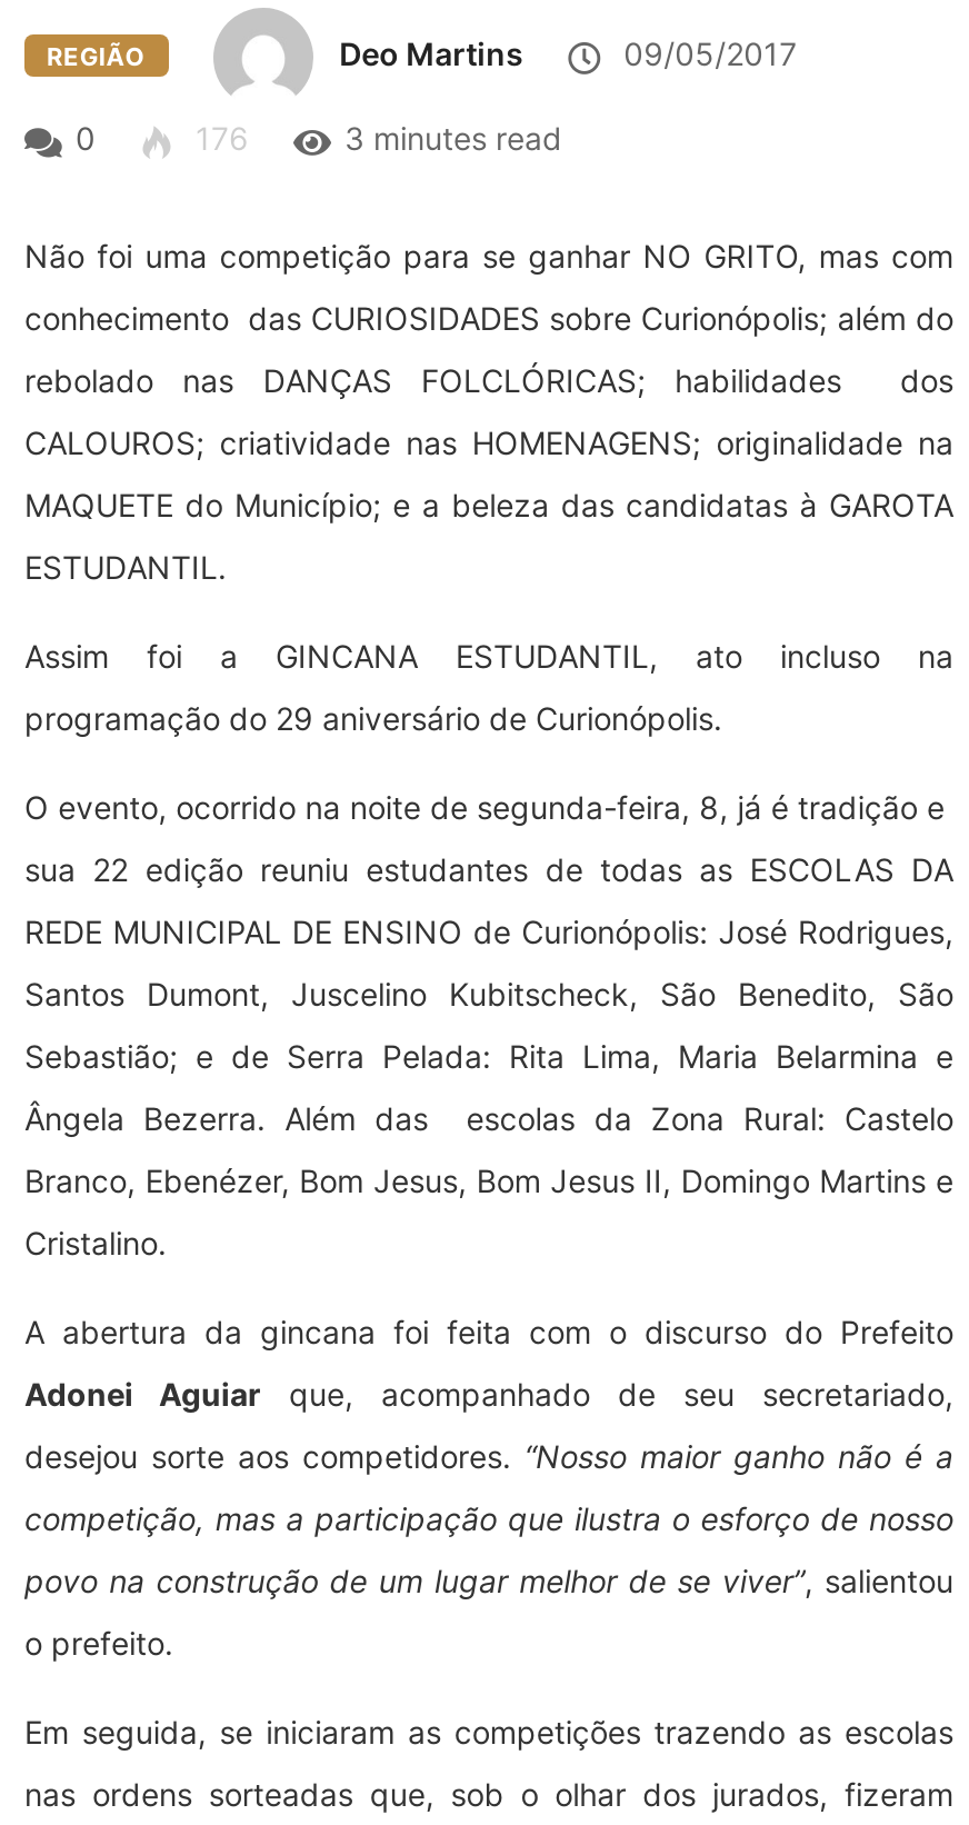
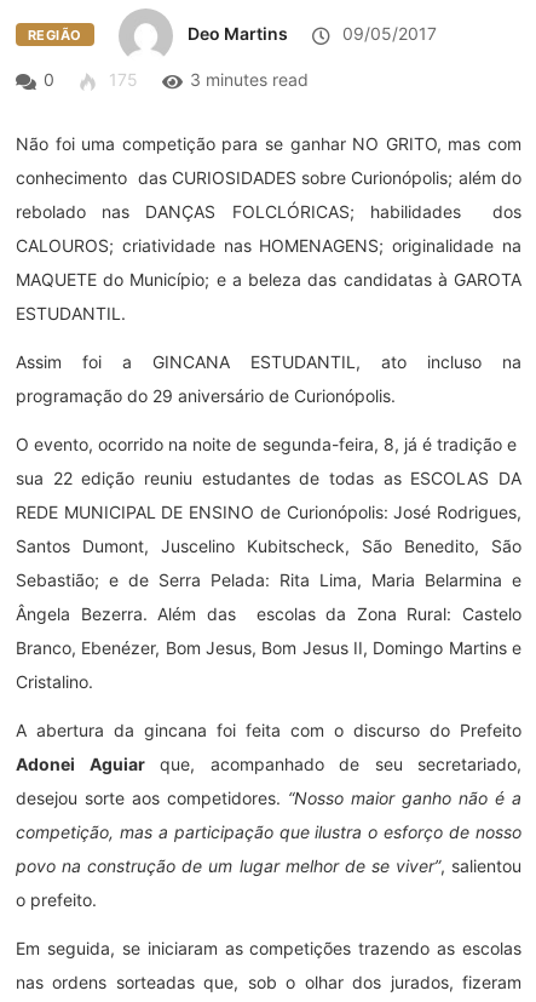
- 176
+ 175
